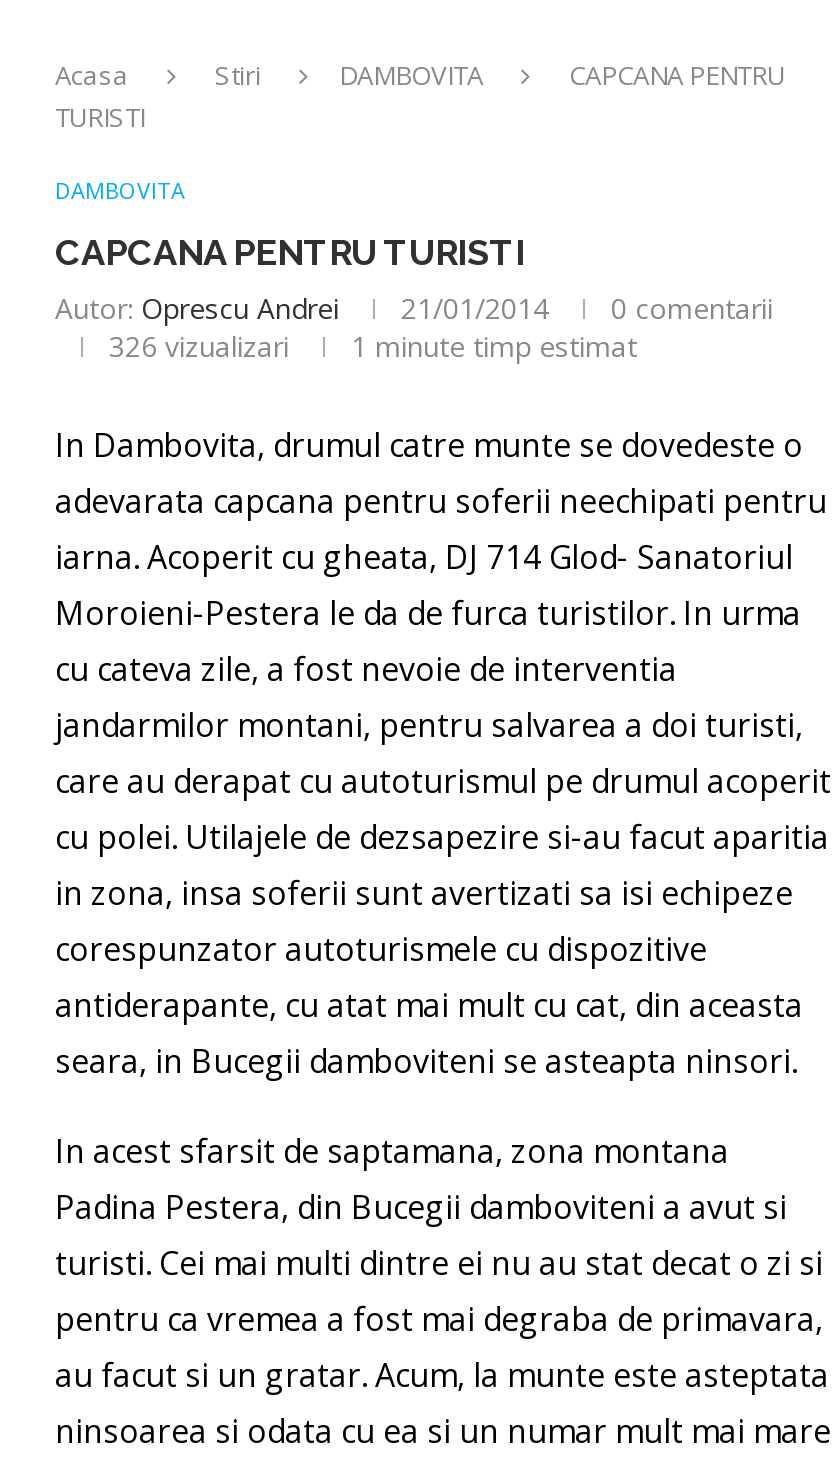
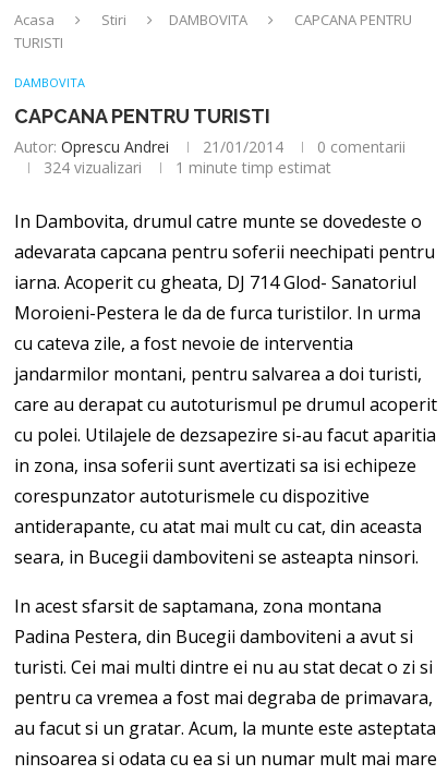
- 326 vizualizari 1 minute timp estimat
+ 324 vizualizari 1 minute timp estimat
